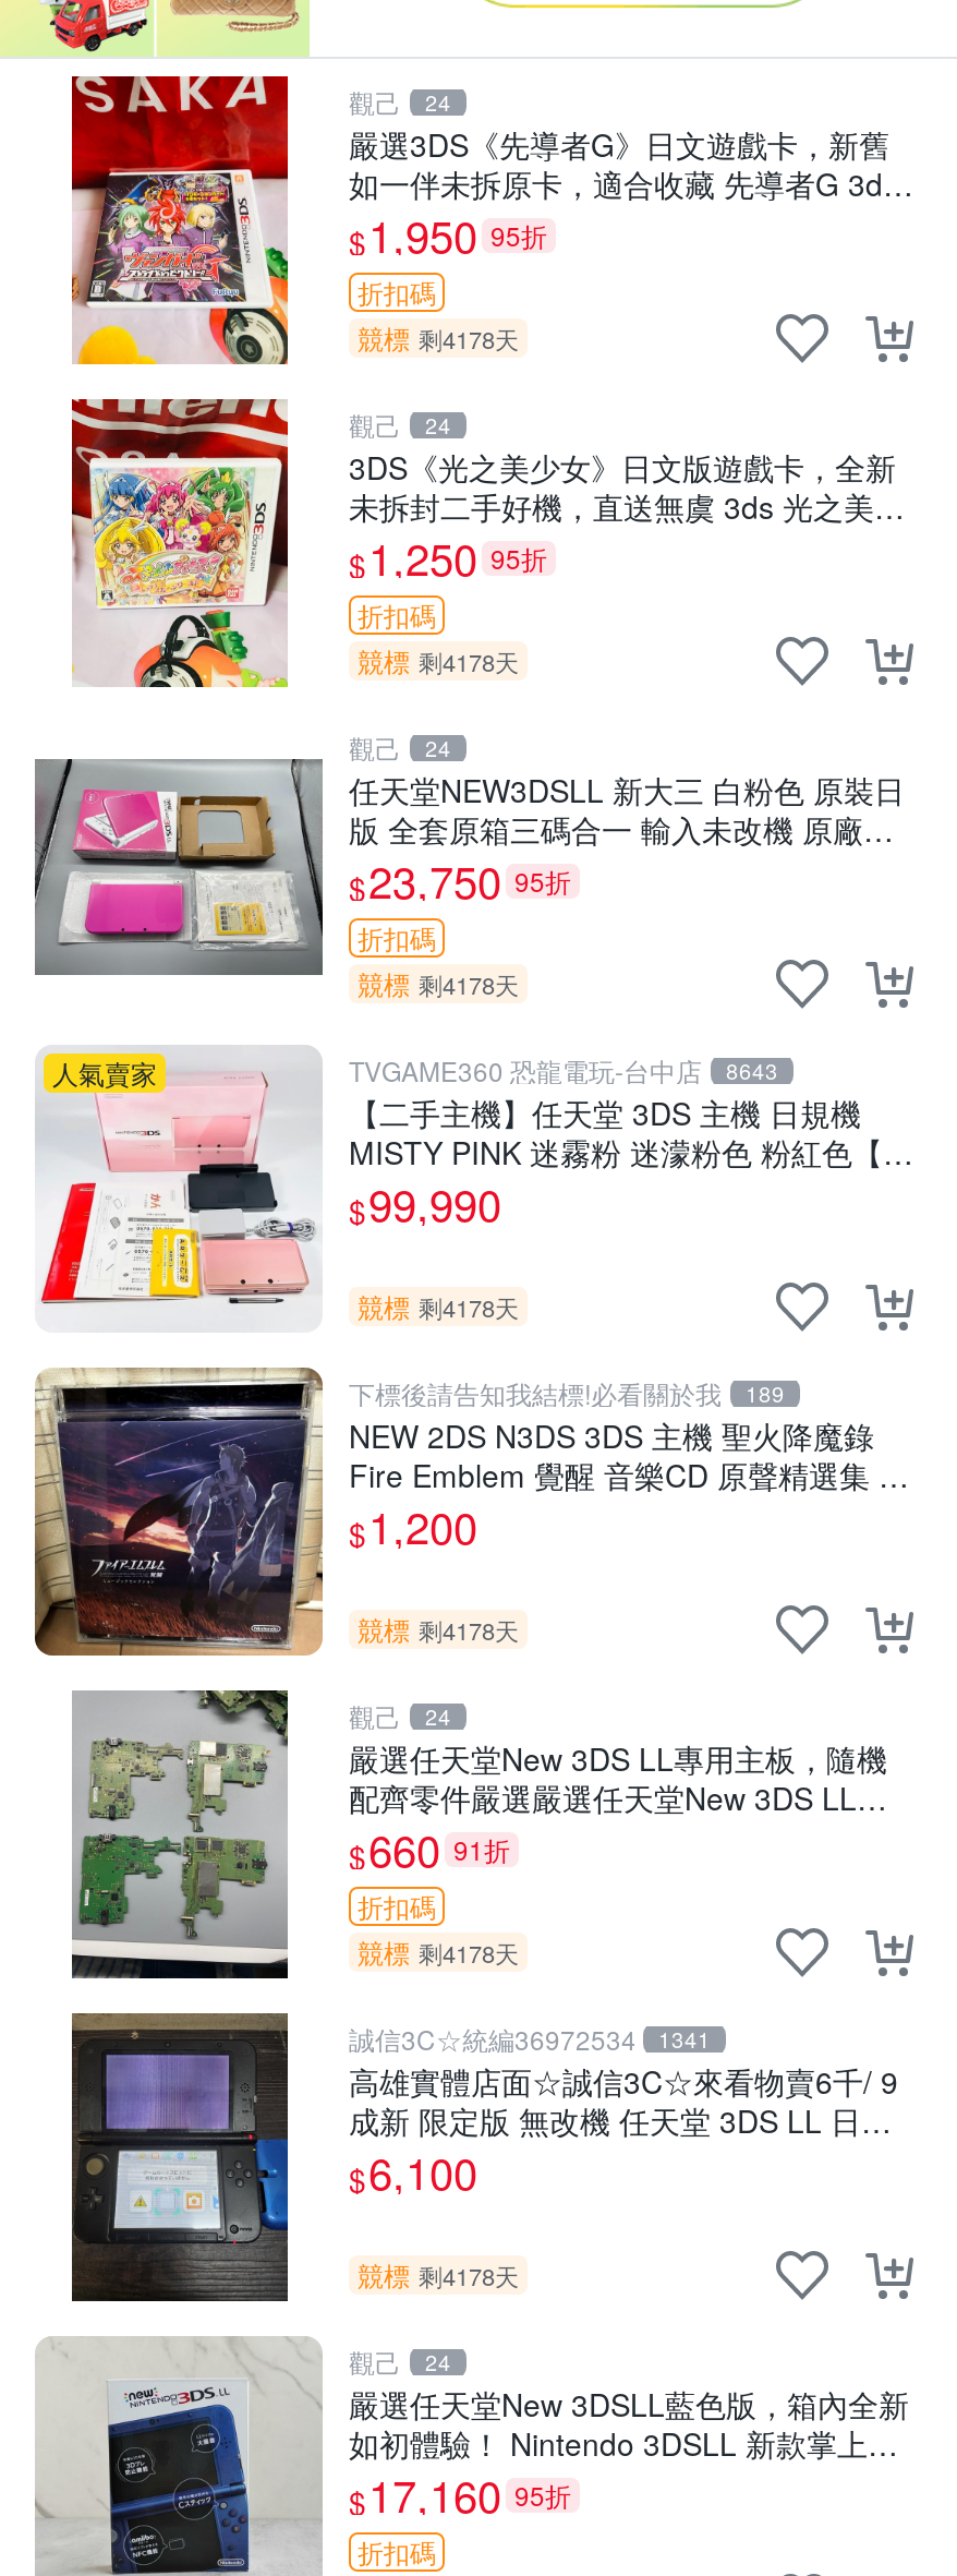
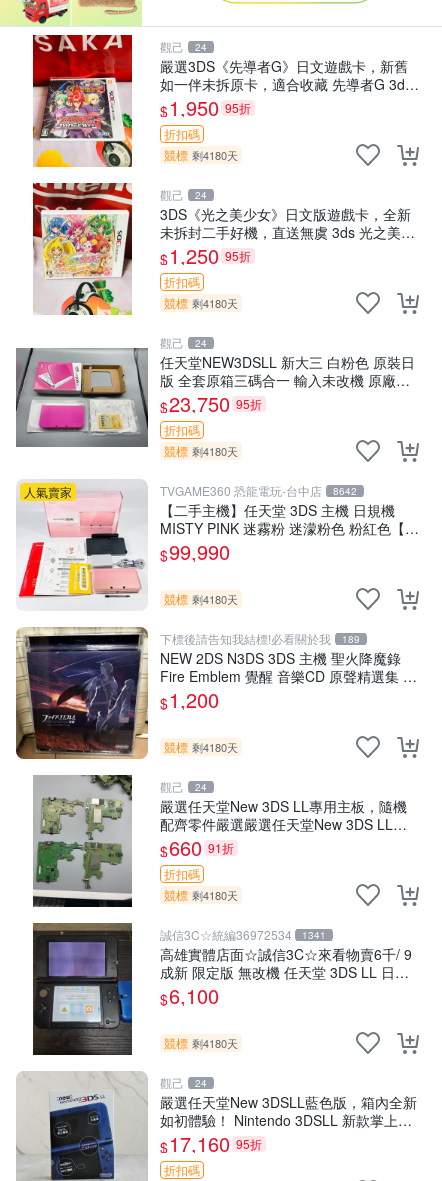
- 競標 剩4178天
+ 競標 剩4180天

- 競標 剩4178天
+ 競標 剩4180天

- 競標 剩4178天
+ 競標 剩4180天

- TVGAME360 恐龍電玩-台中店 8643
+ TVGAME360 恐龍電玩-台中店 8642

- 競標 剩4178天
+ 競標 剩4180天

- 競標 剩4178天
+ 競標 剩4180天

- 競標 剩4178天
+ 競標 剩4180天

- 競標 剩4178天
+ 競標 剩4180天
